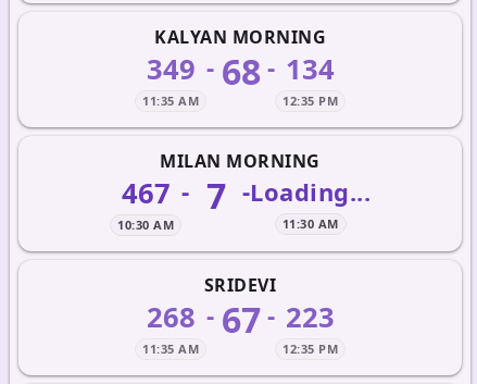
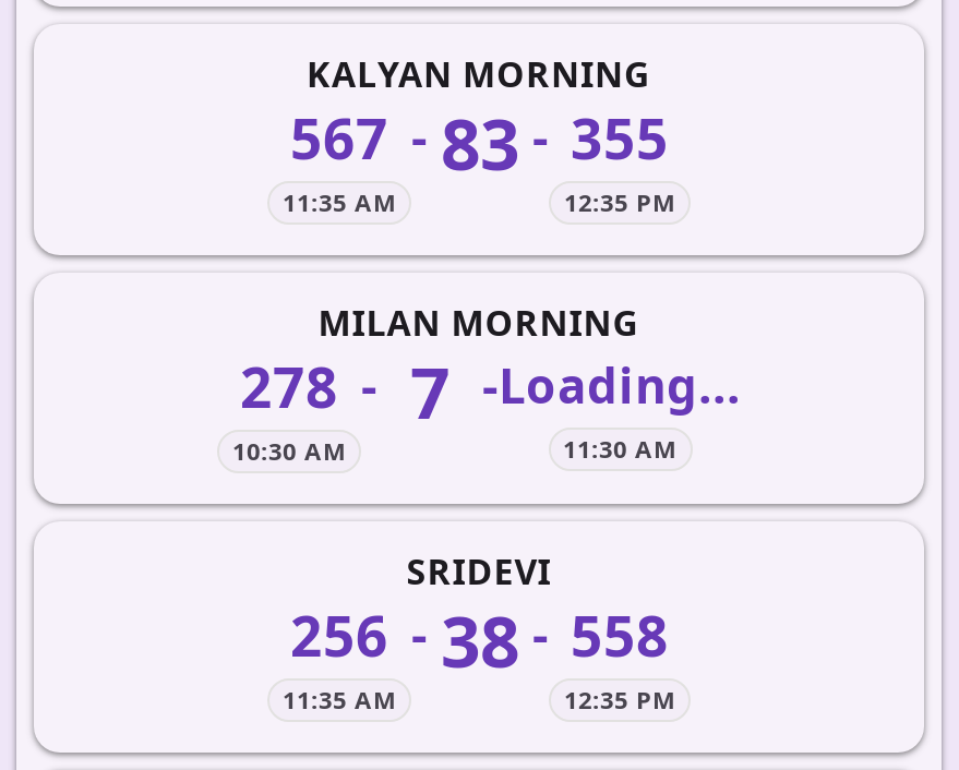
- 349
+ 567

- - 68 - 134
+ - 83 - 355

- 467 - 7 - Loading...
+ 278 - 7 - Loading...

- 268
+ 256

- - 67 - 223
+ - 38 - 558
